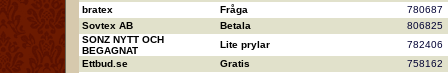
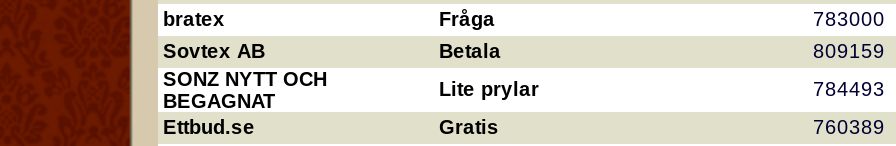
- 780687
+ 783000

- 806825
+ 809159

- 782406
+ 784493

- 758162
+ 760389
